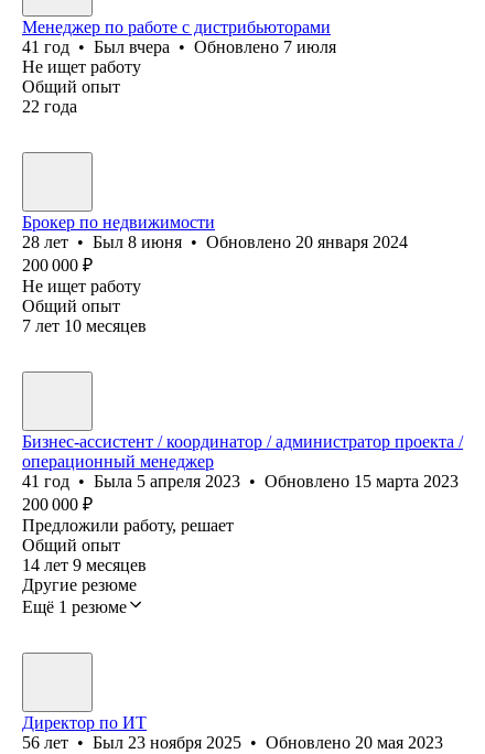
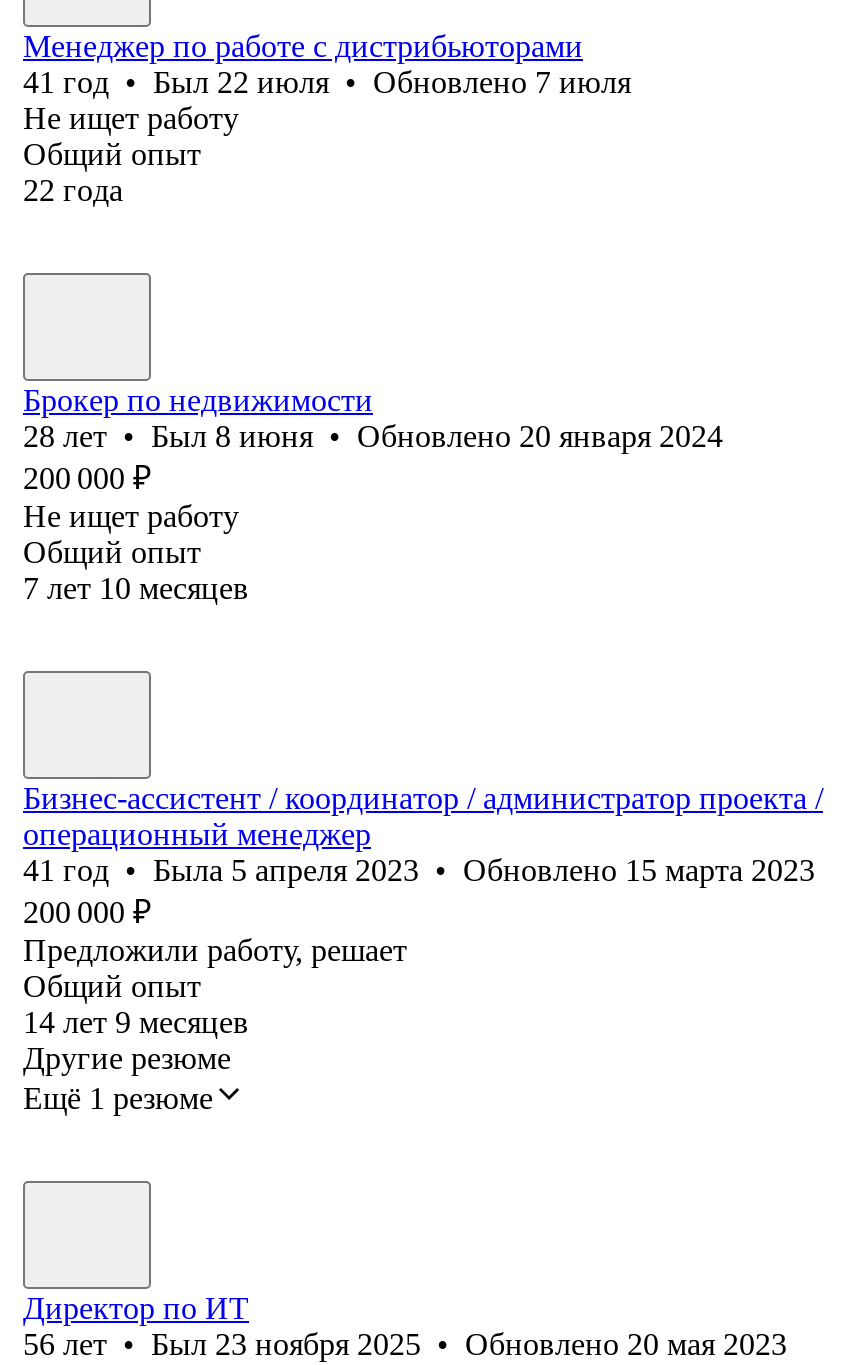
- 41 год • Был вчера • Обновлено 7 июля
+ 41 год • Был 22 июля • Обновлено 7 июля
